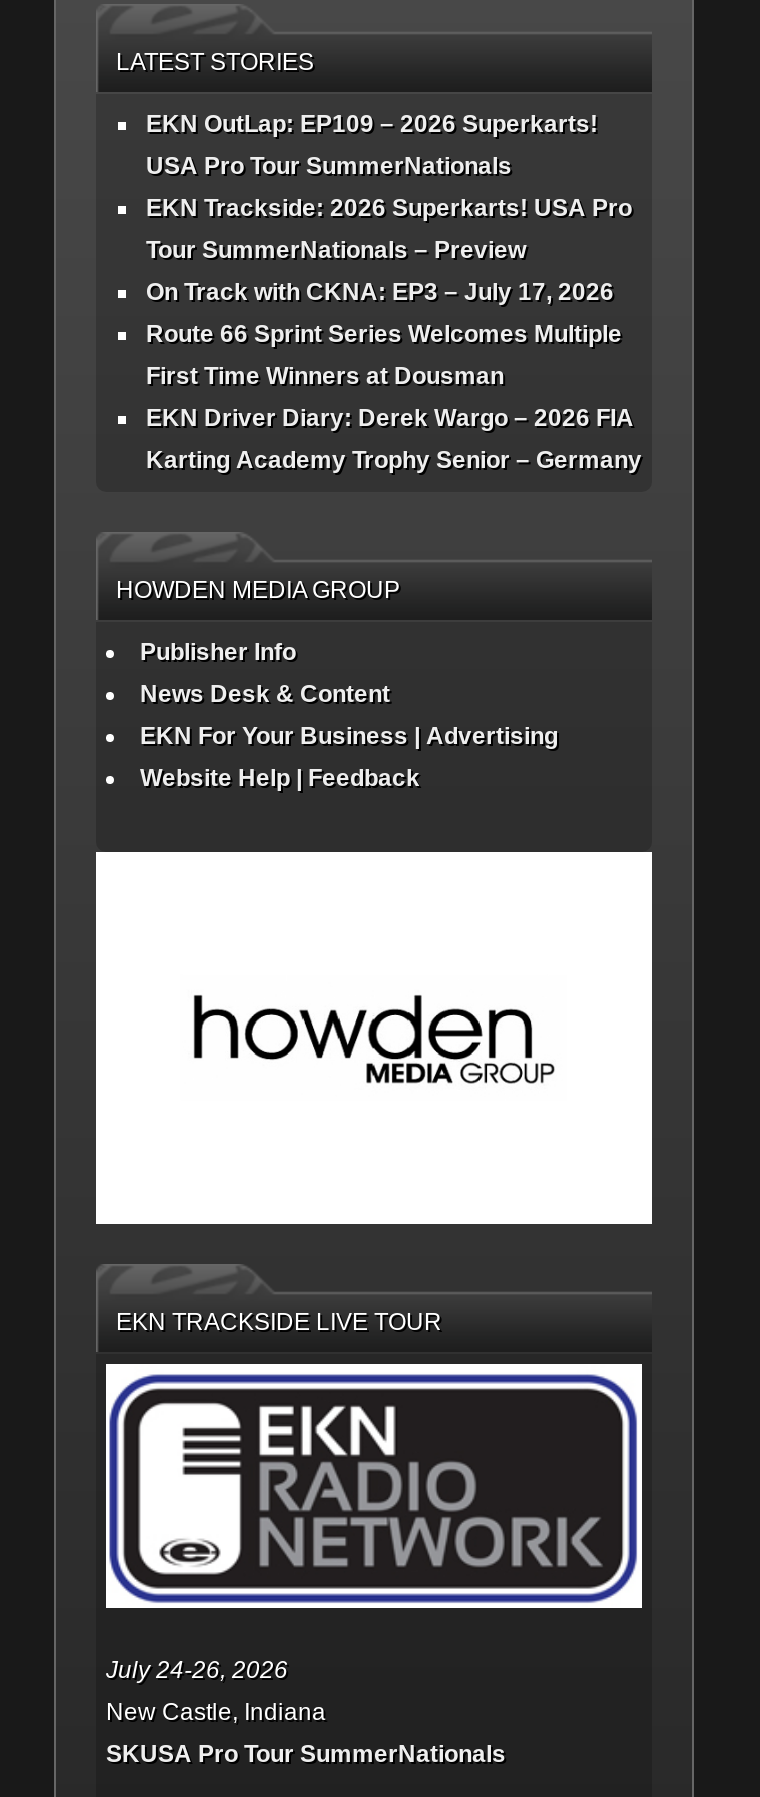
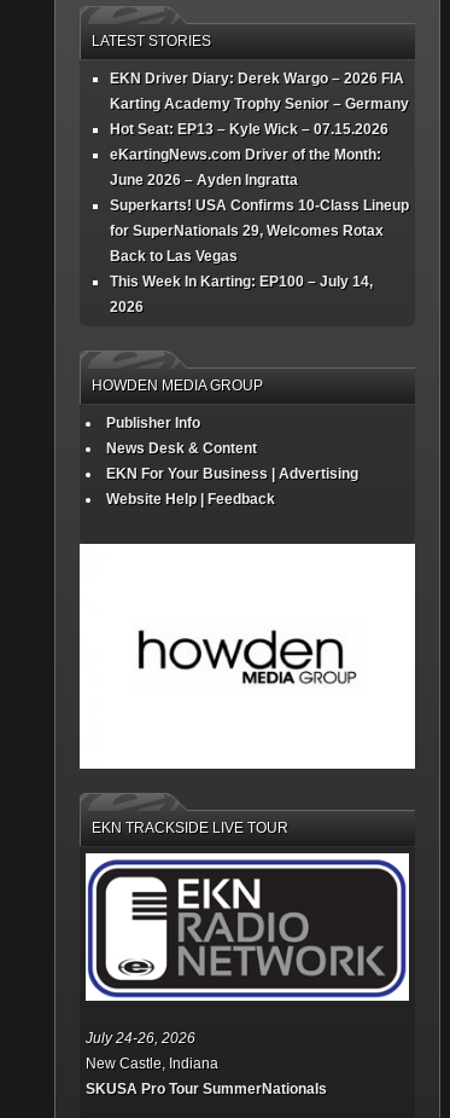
- EKN OutLap: EP109 – 2026 Superkarts!
- USA Pro Tour SummerNationals
- EKN Trackside: 2026 Superkarts! USA Pro
- Tour SummerNationals – Preview
- On Track with CKNA: EP3 – July 17, 2026
- Route 66 Sprint Series Welcomes Multiple
- First Time Winners at Dousman

moved up: EKN Driver Diary: Derek Wargo – 2026 FIA | Karting Academy Trophy Senior – Germany

+ Hot Seat: EP13 – Kyle Wick – 07.15.2026
+ eKartingNews.com Driver of the Month:
+ June 2026 – Ayden Ingratta
+ Superkarts! USA Confirms 10-Class Lineup
+ for SuperNationals 29, Welcomes Rotax
+ Back to Las Vegas
+ This Week In Karting: EP100 – July 14,
+ 2026
